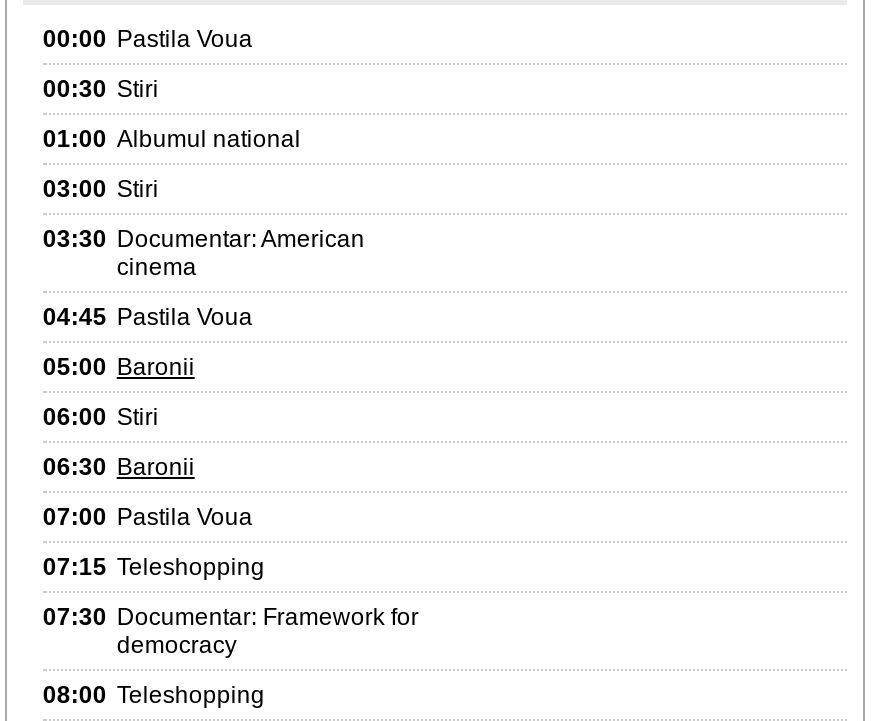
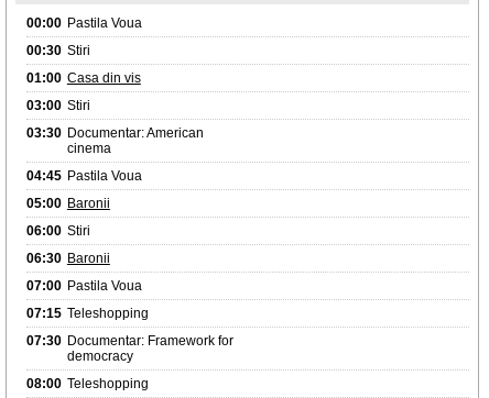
- 01:00 Albumul national
+ 01:00 Casa din vis
